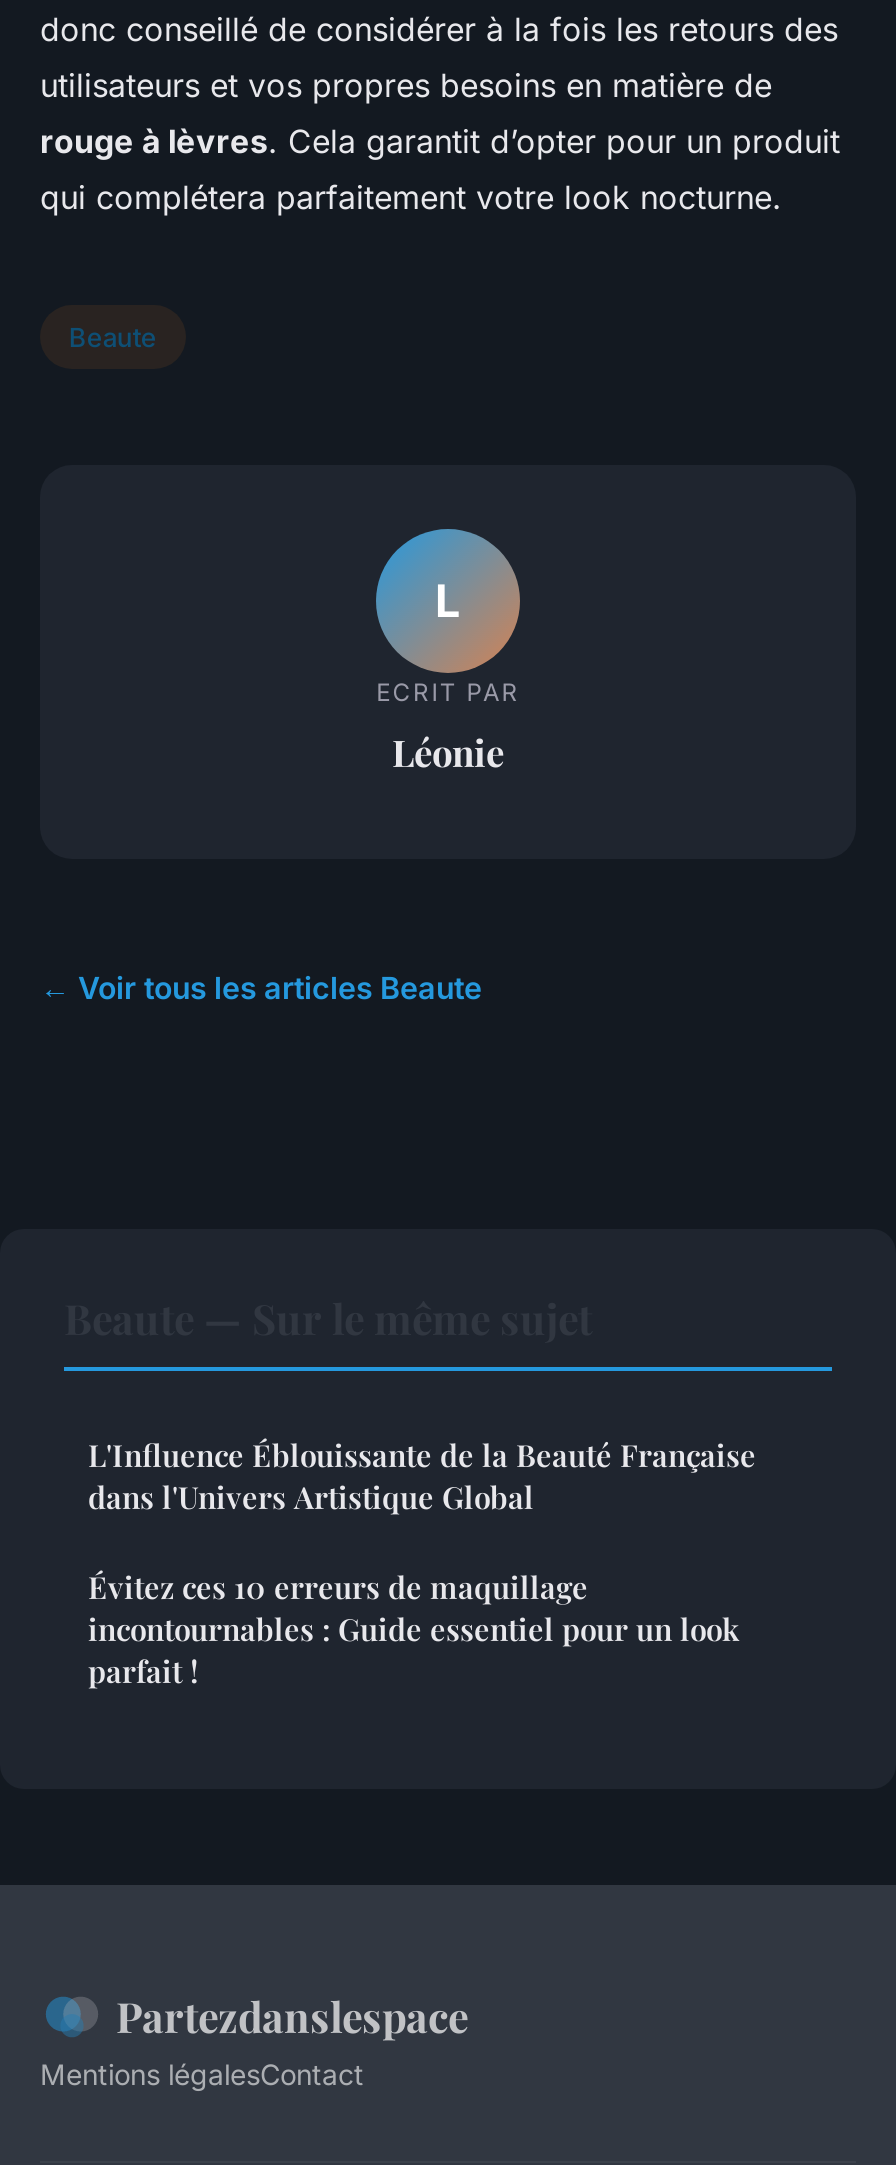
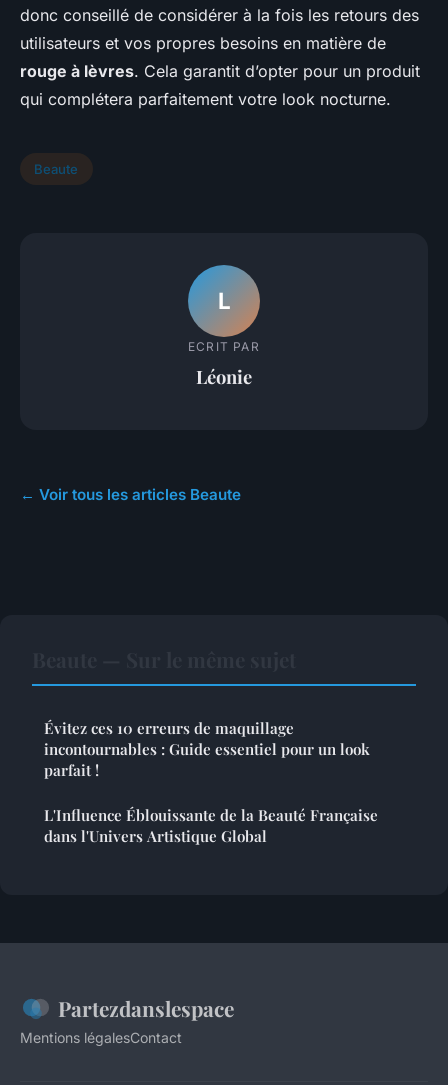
moved down: L'Influence Éblouissante de la Beauté Française | dans l'Univers Artistique Global

moved up: Évitez ces 10 erreurs de maquillage | incontournables : Guide essentiel pour un look | parfait !
